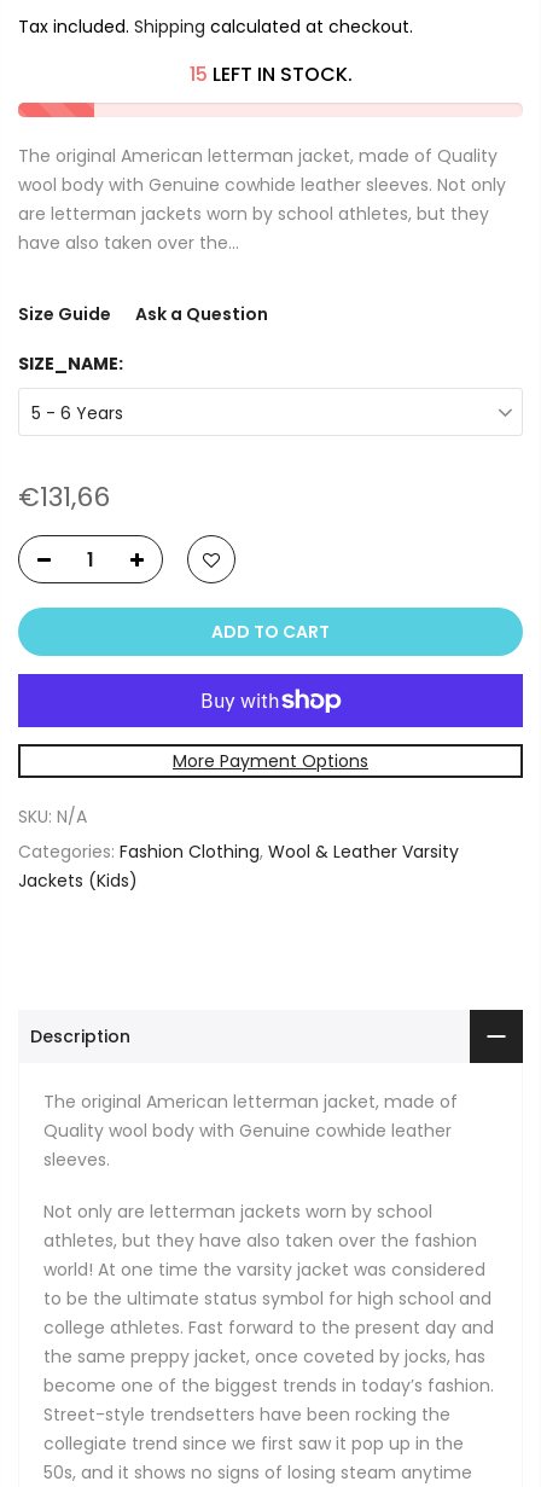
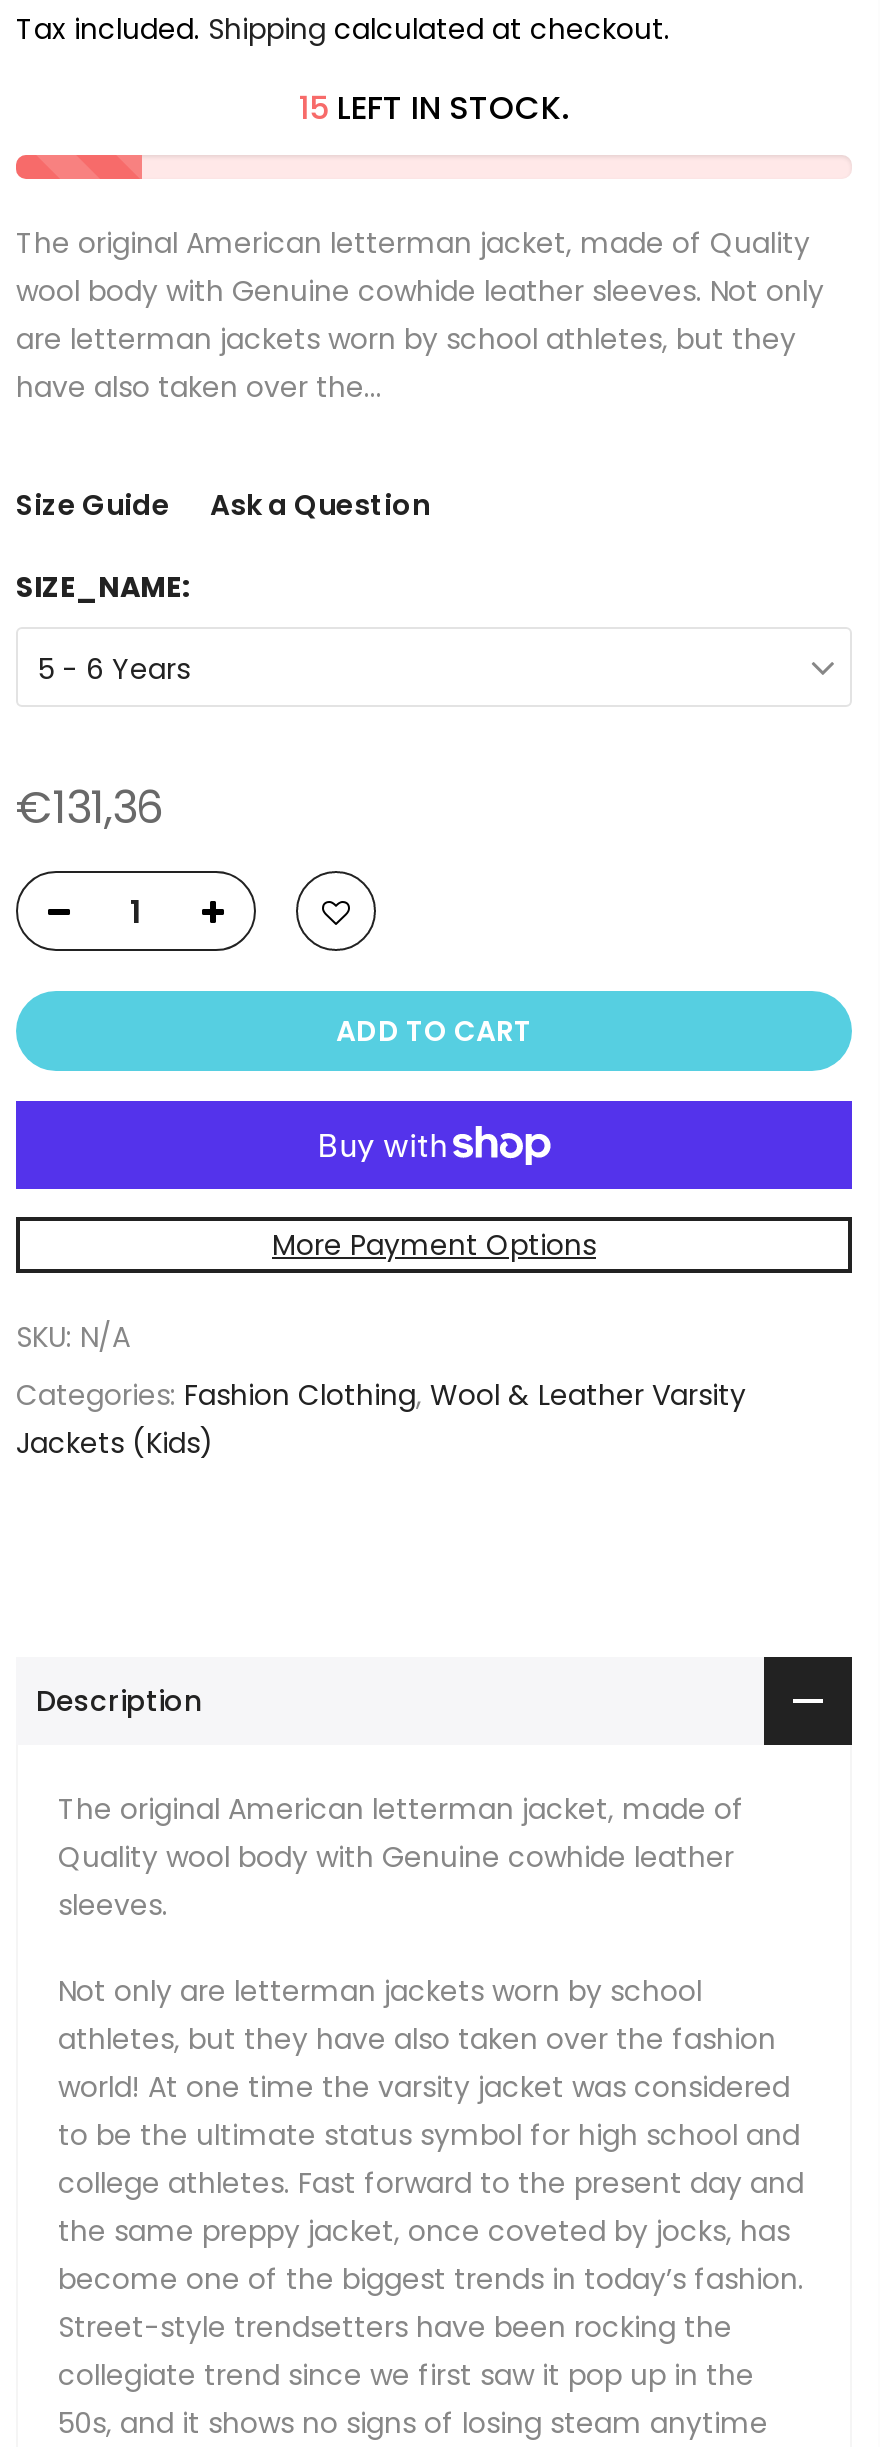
- €131,66
+ €131,36
